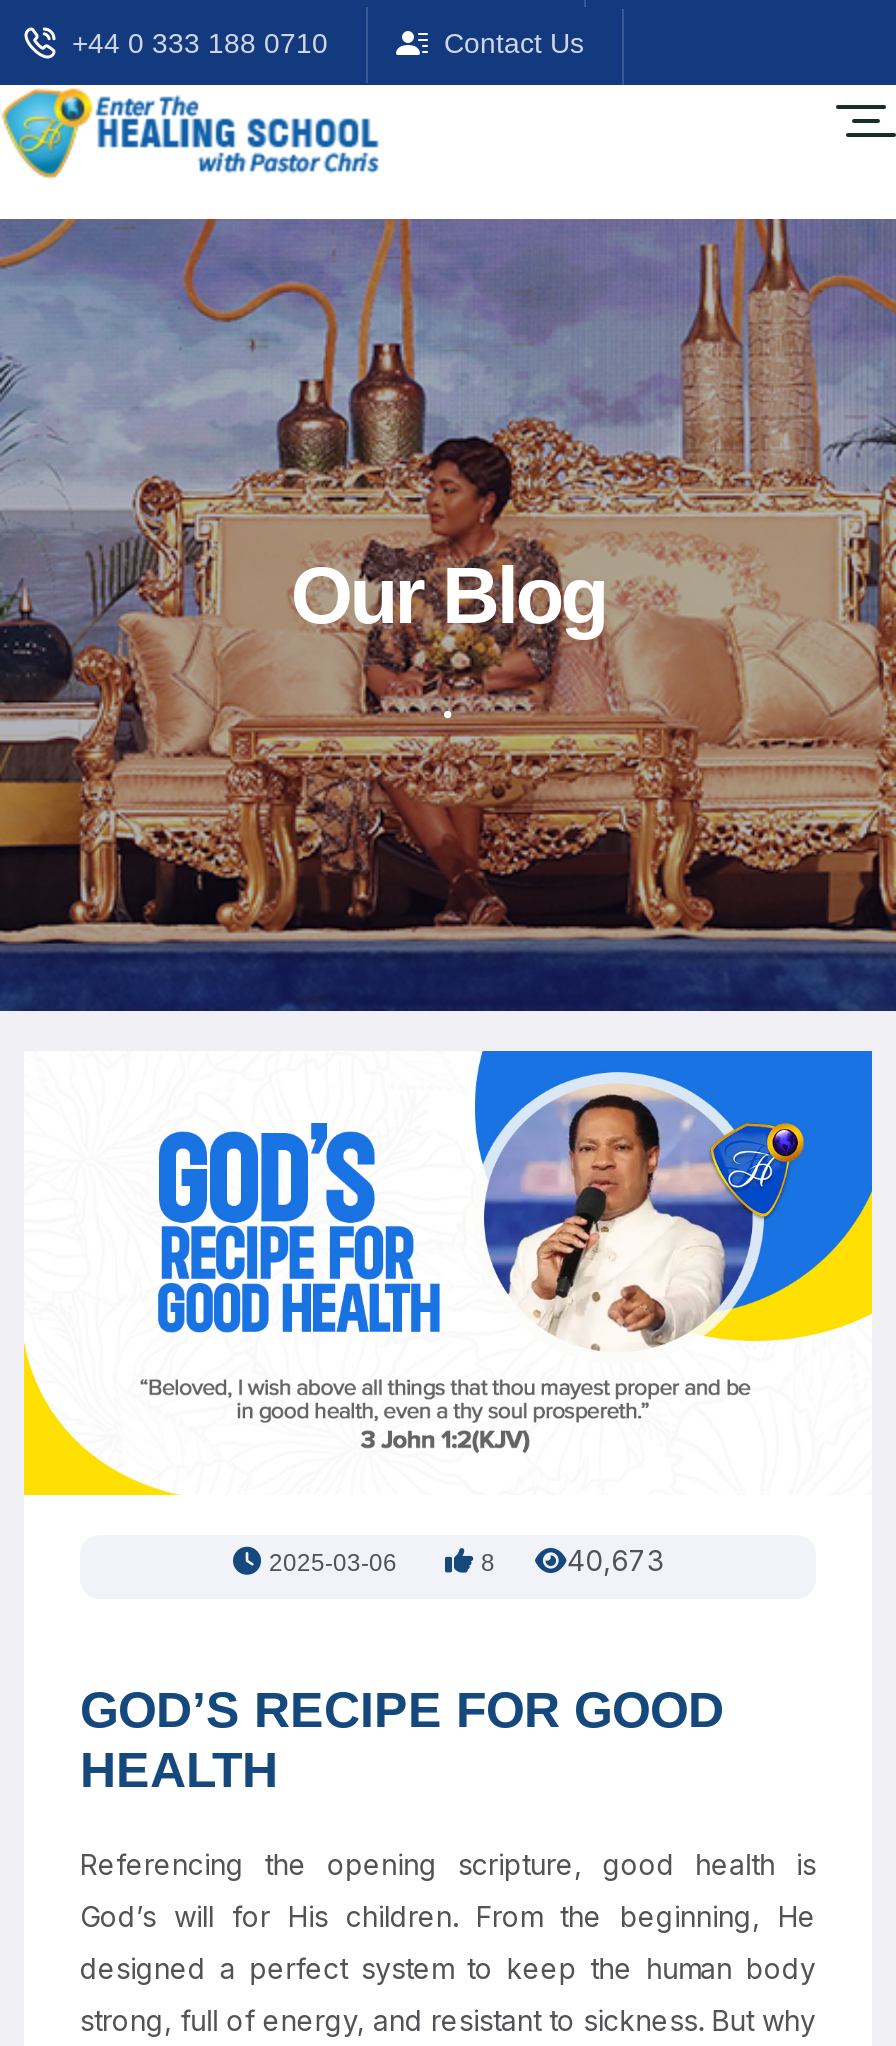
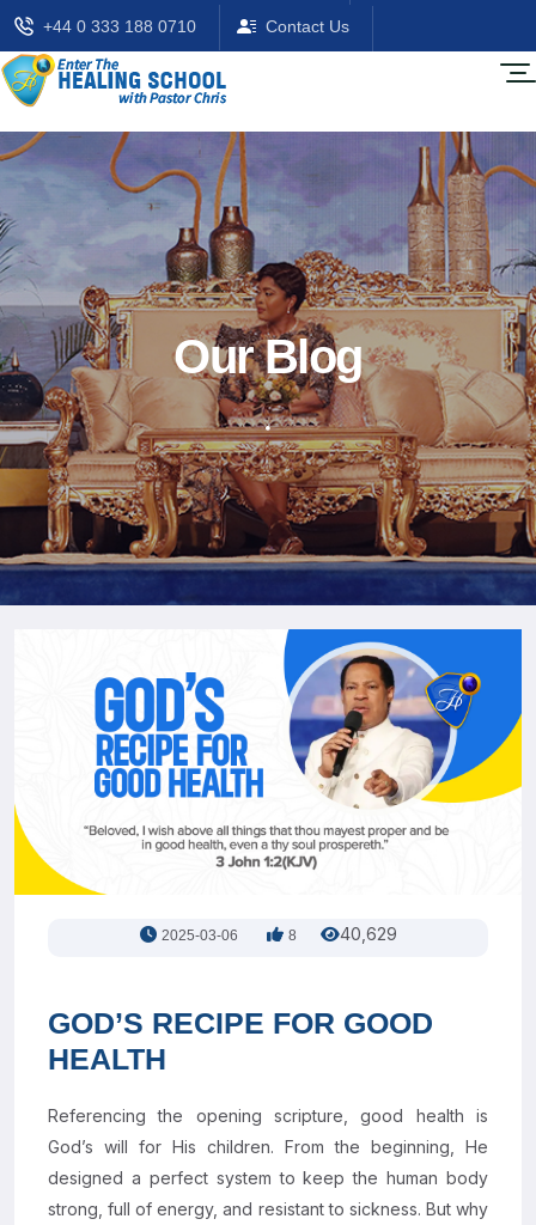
- 40,673
+ 40,629
